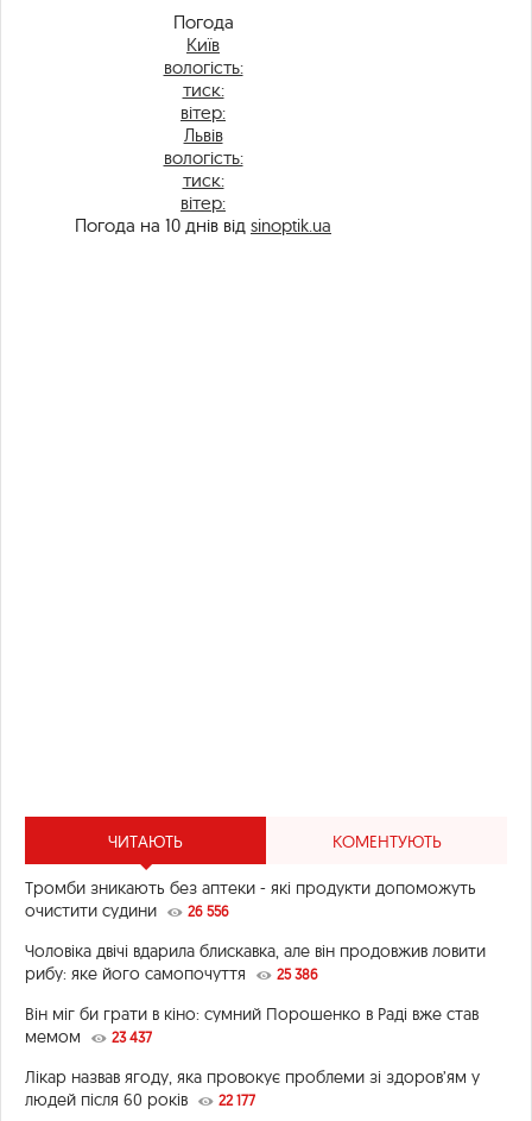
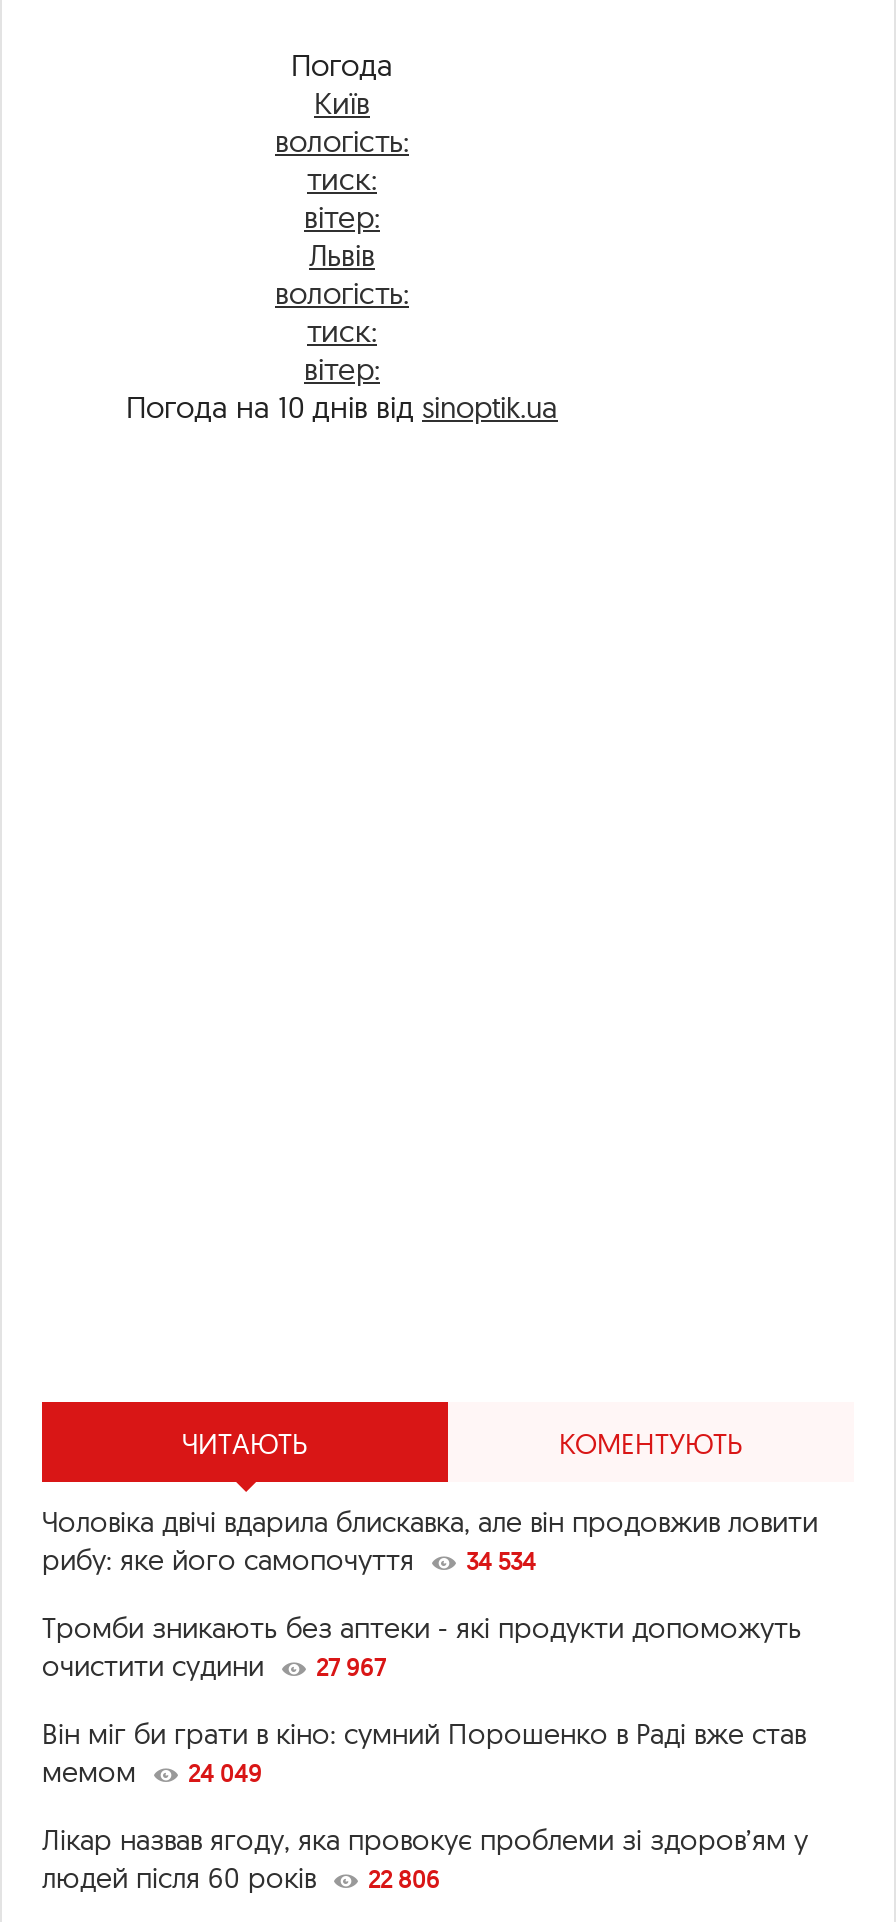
+ 34 534

moved down: Тромби зникають без аптеки - які продукти допоможуть | очистити судини

- 26 556
- 25 386
+ 27 967

moved up: Чоловіка двічі вдарила блискавка, але він продовжив ловити | рибу: яке його самопочуття

- мемом 23 437
+ мемом 24 049

- людей після 60 років 22 177
+ людей після 60 років 22 806
